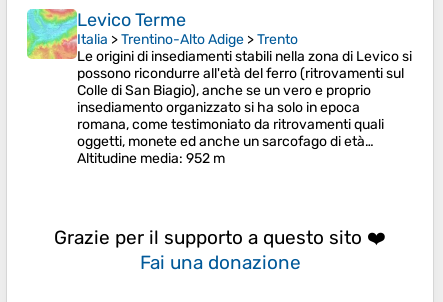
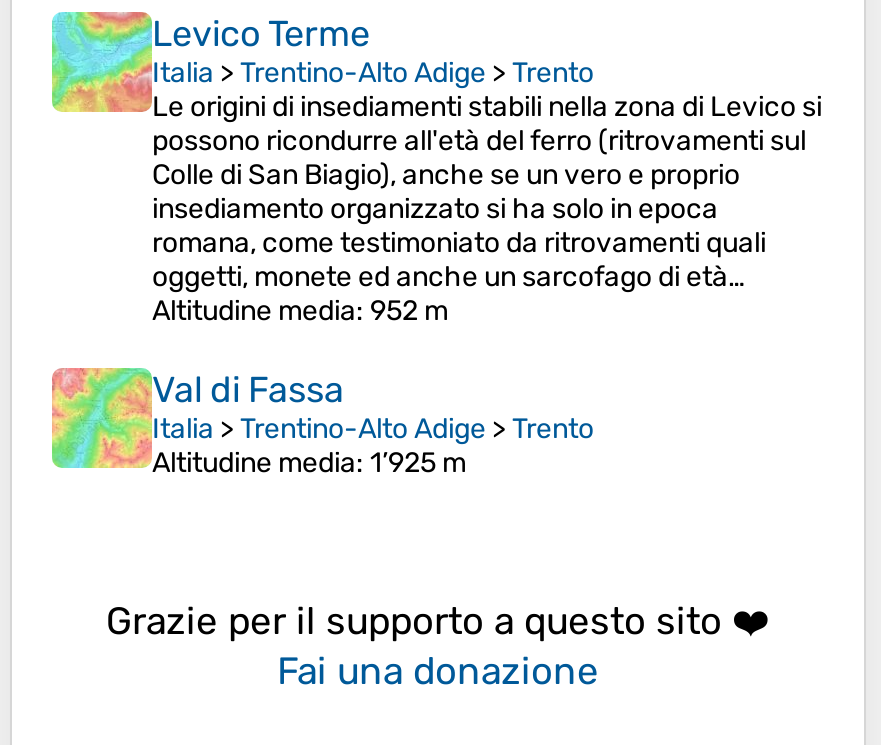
+ [image]
+ Val di Fassa
+ Italia > Trentino-Alto Adige > Trento
+ Altitudine media: 1’925 m
